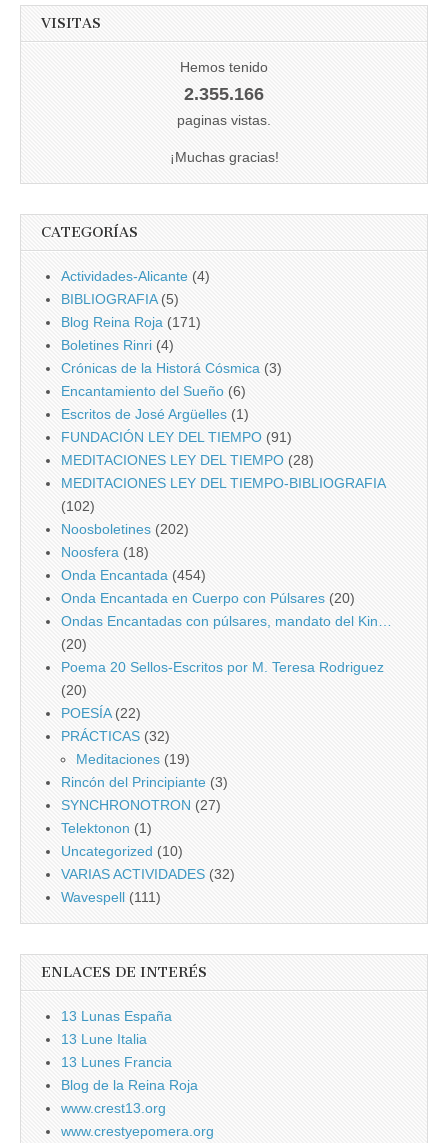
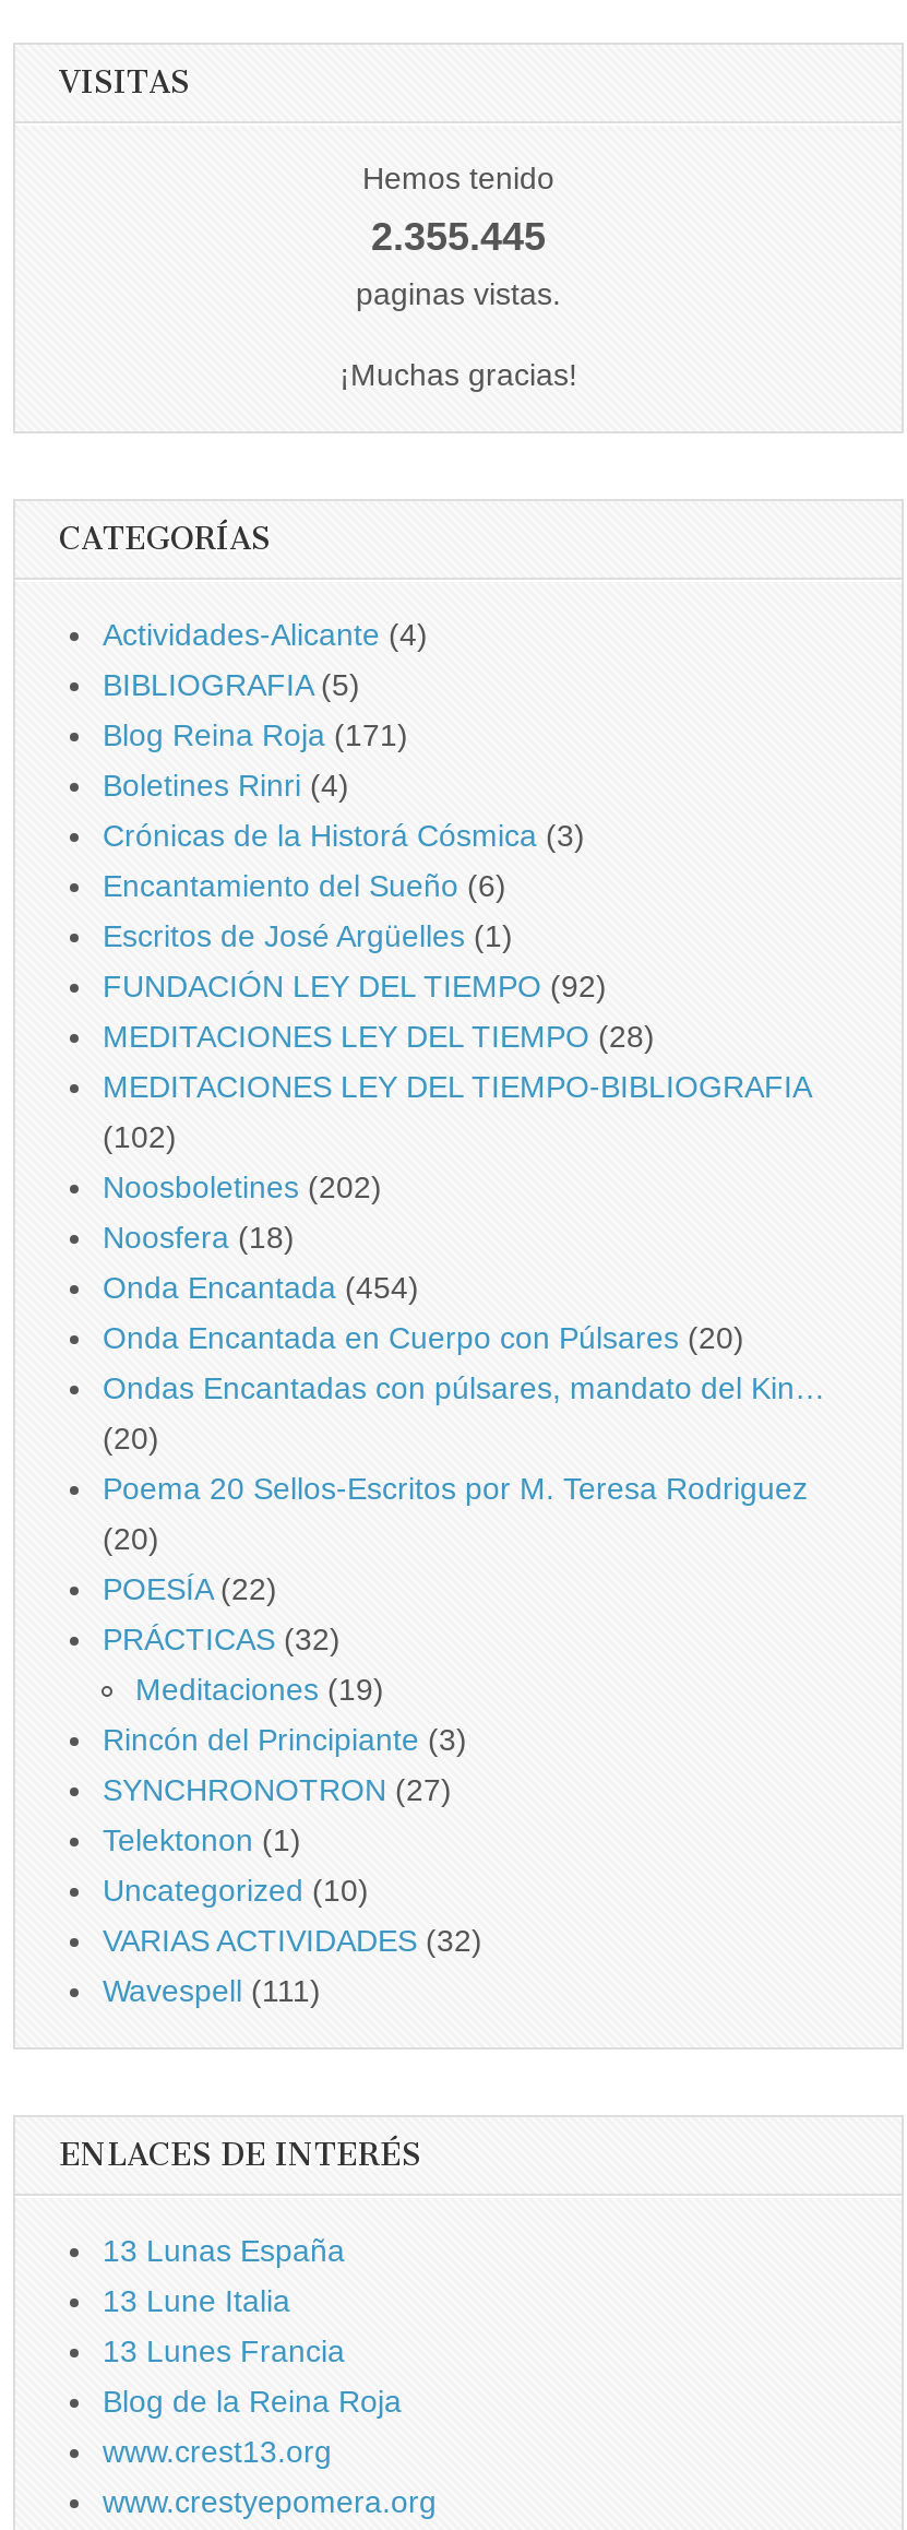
- 2.355.166
+ 2.355.445

- FUNDACIÓN LEY DEL TIEMPO (91)
+ FUNDACIÓN LEY DEL TIEMPO (92)
